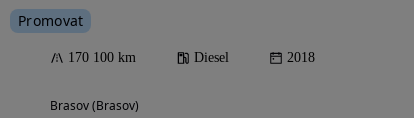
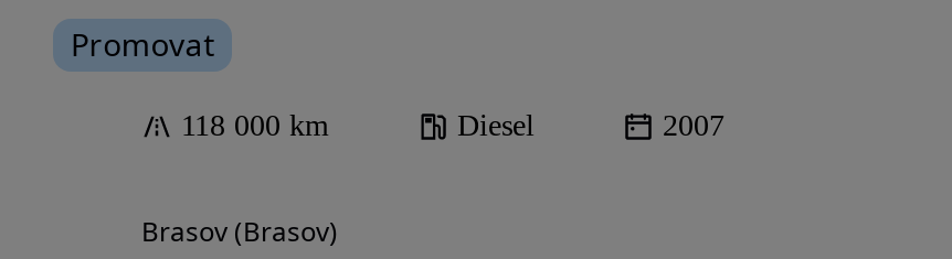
- 170 100 km
+ 118 000 km

- 2018
+ 2007
